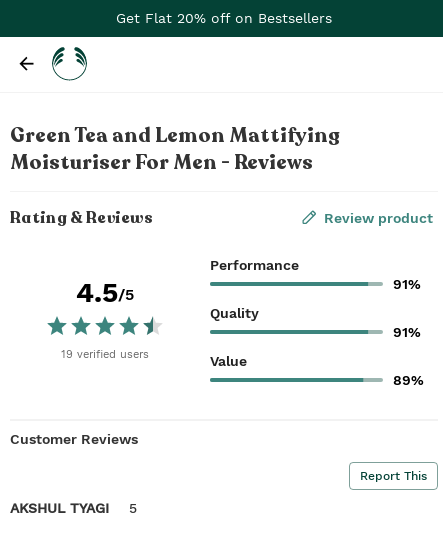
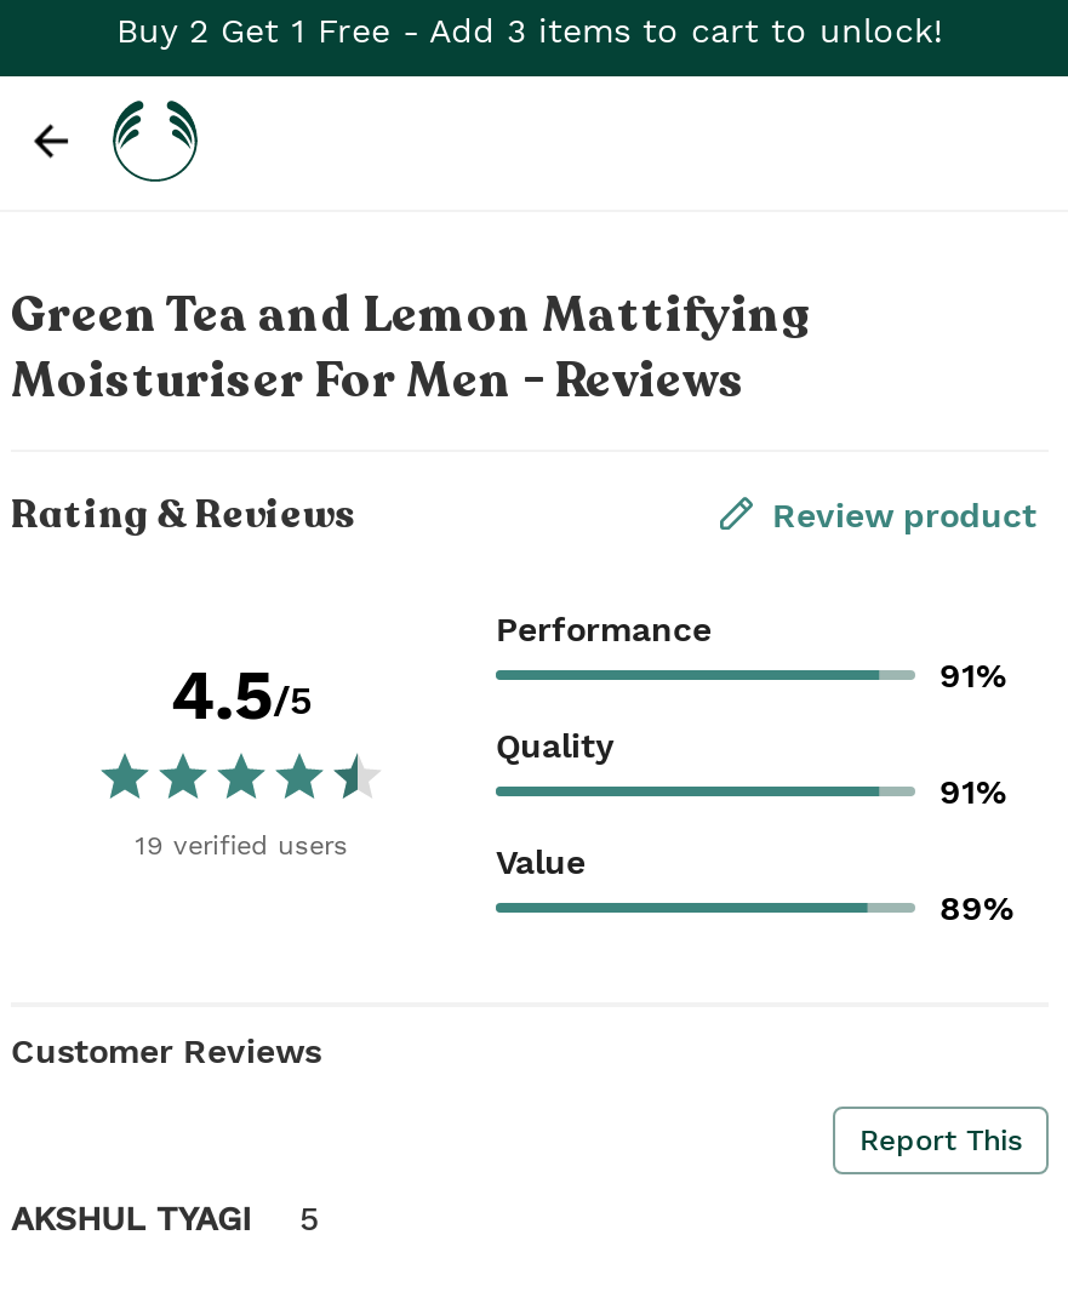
- Get Flat 20% off on Bestsellers
+ Buy 2 Get 1 Free - Add 3 items to cart to unlock!
